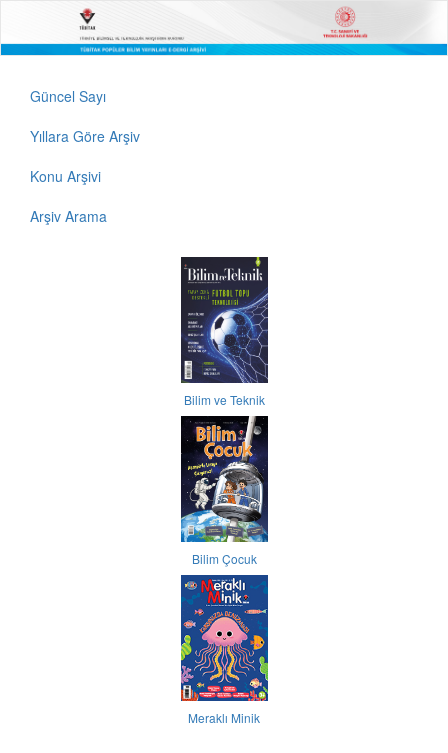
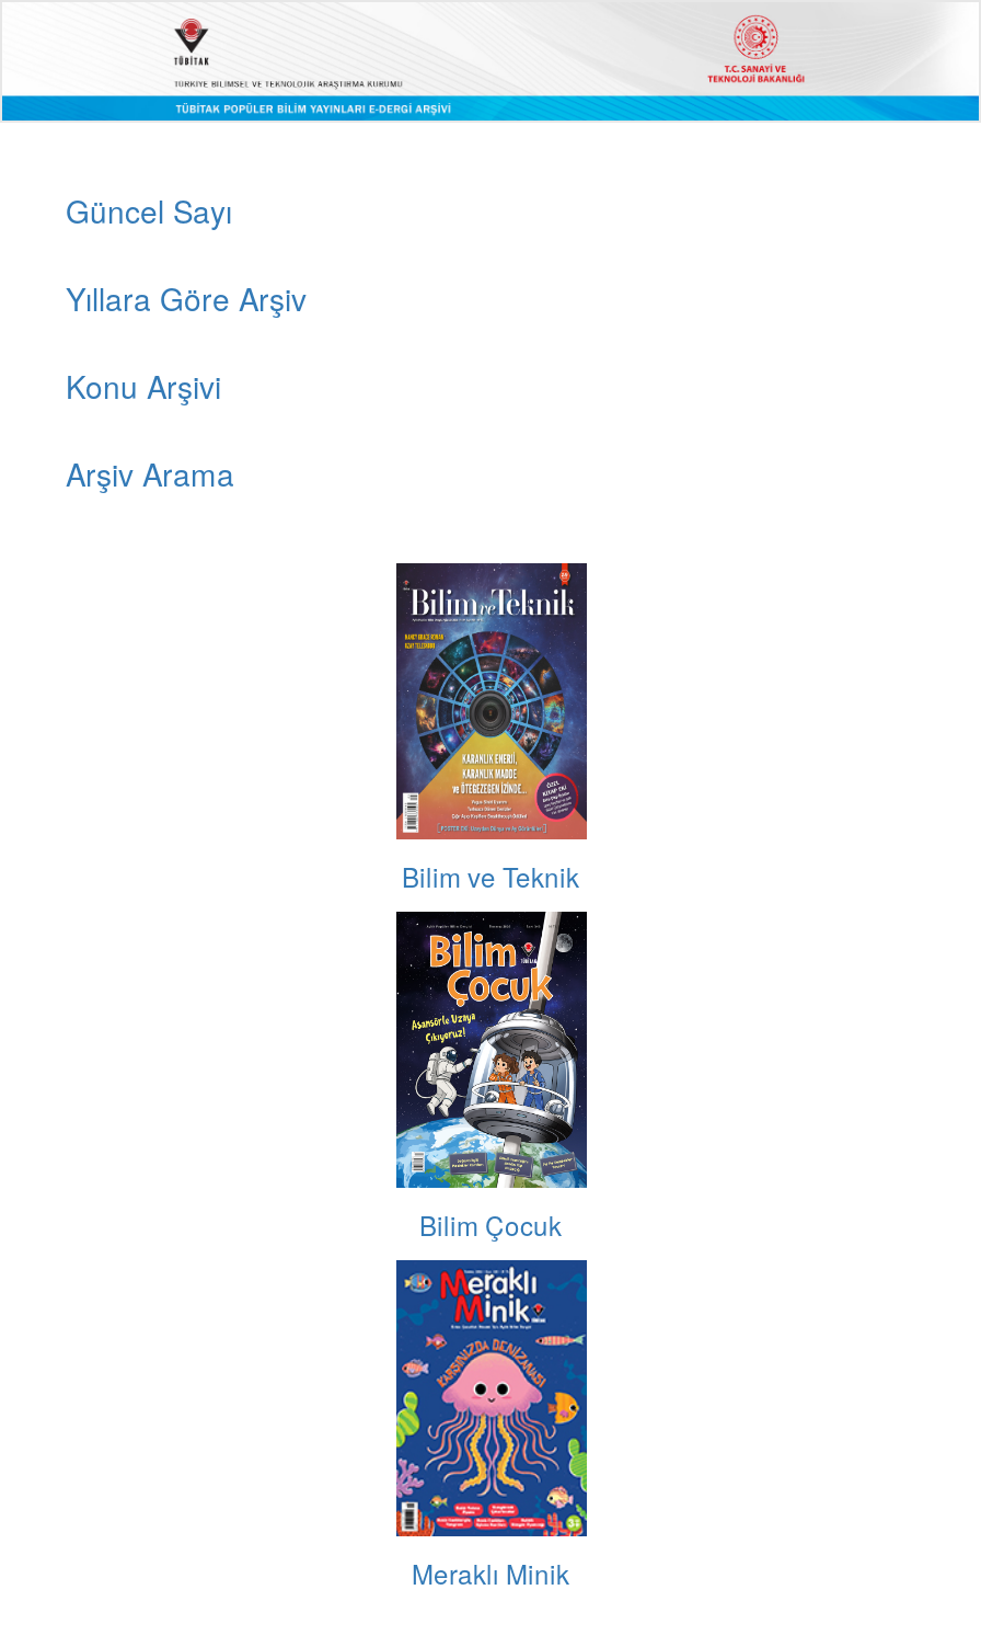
- [image]
+ [image]
